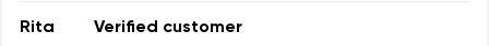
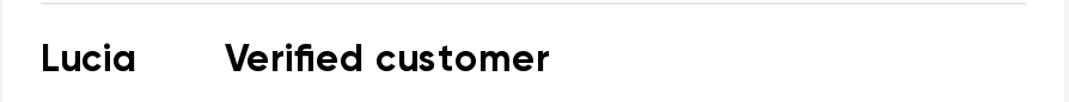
- Rita
+ Lucia
